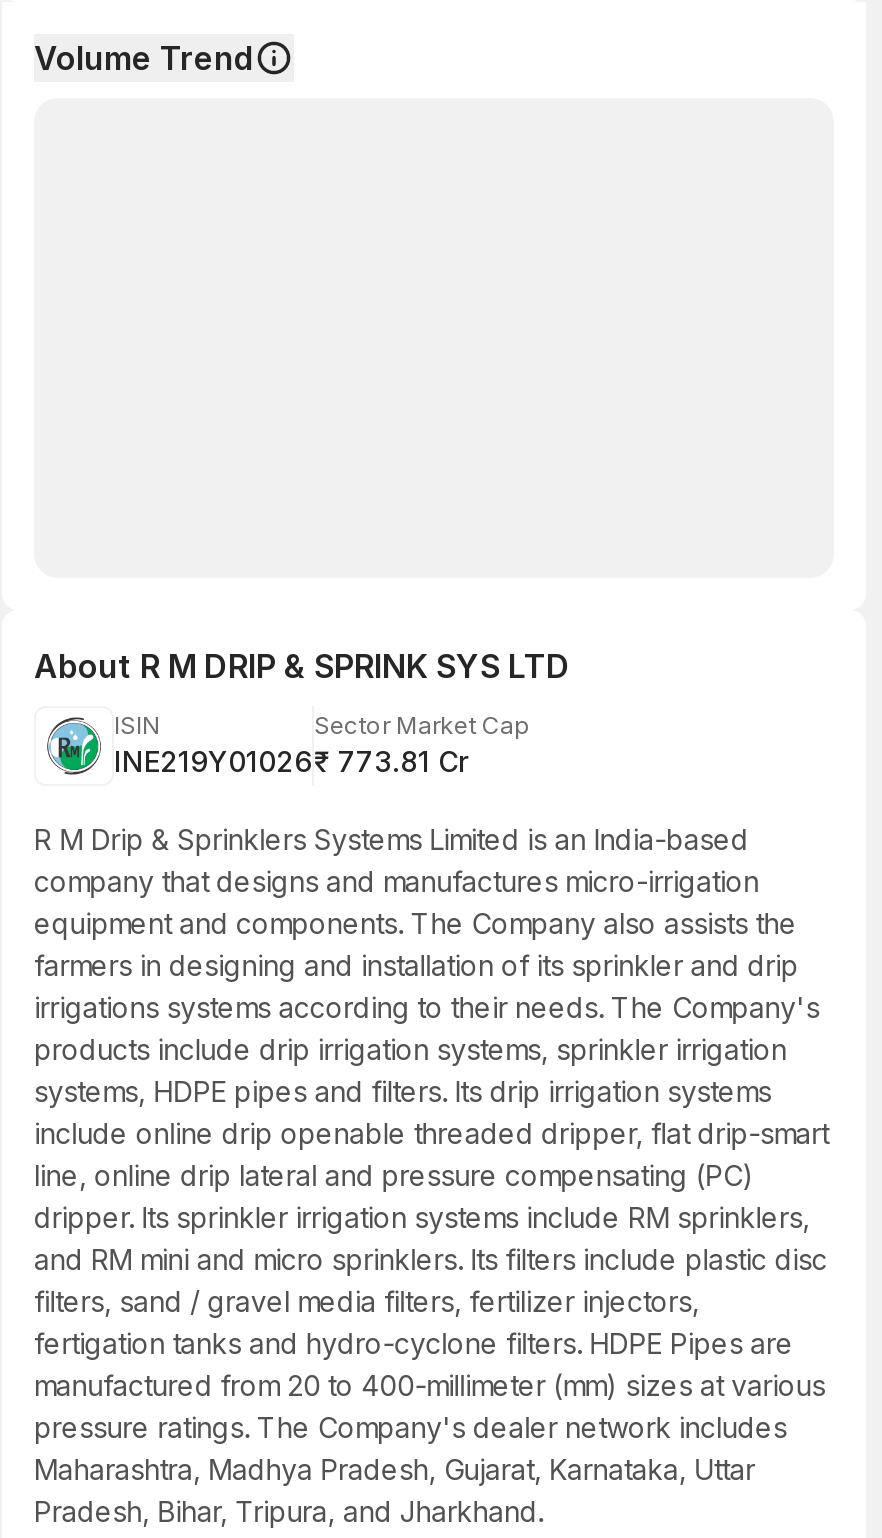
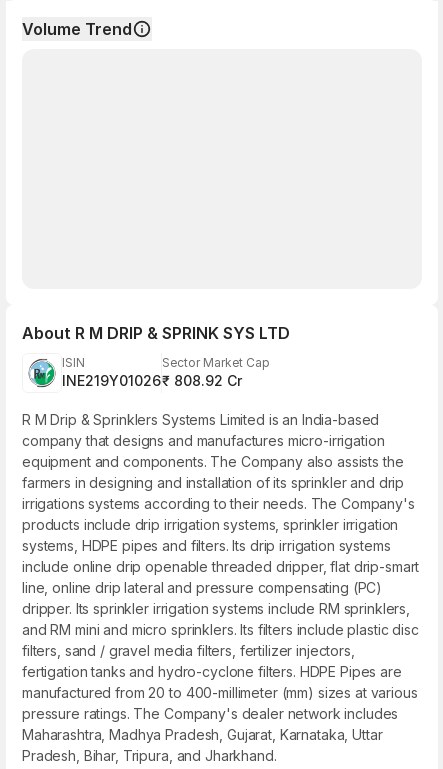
- INE219Y01026 ₹ 773.81 Cr
+ INE219Y01026 ₹ 808.92 Cr
